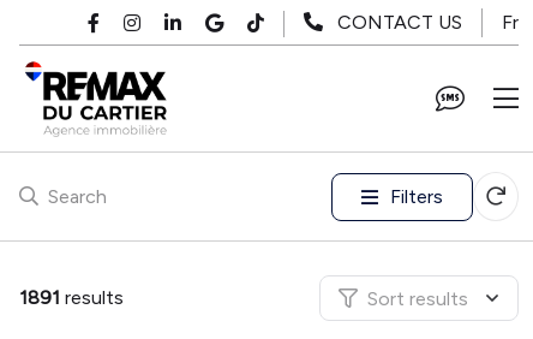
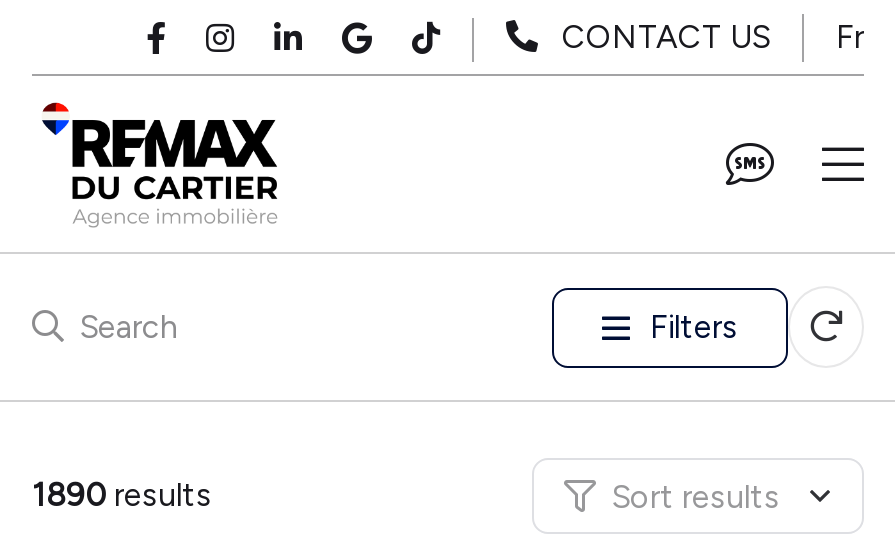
- 1891 results
+ 1890 results
